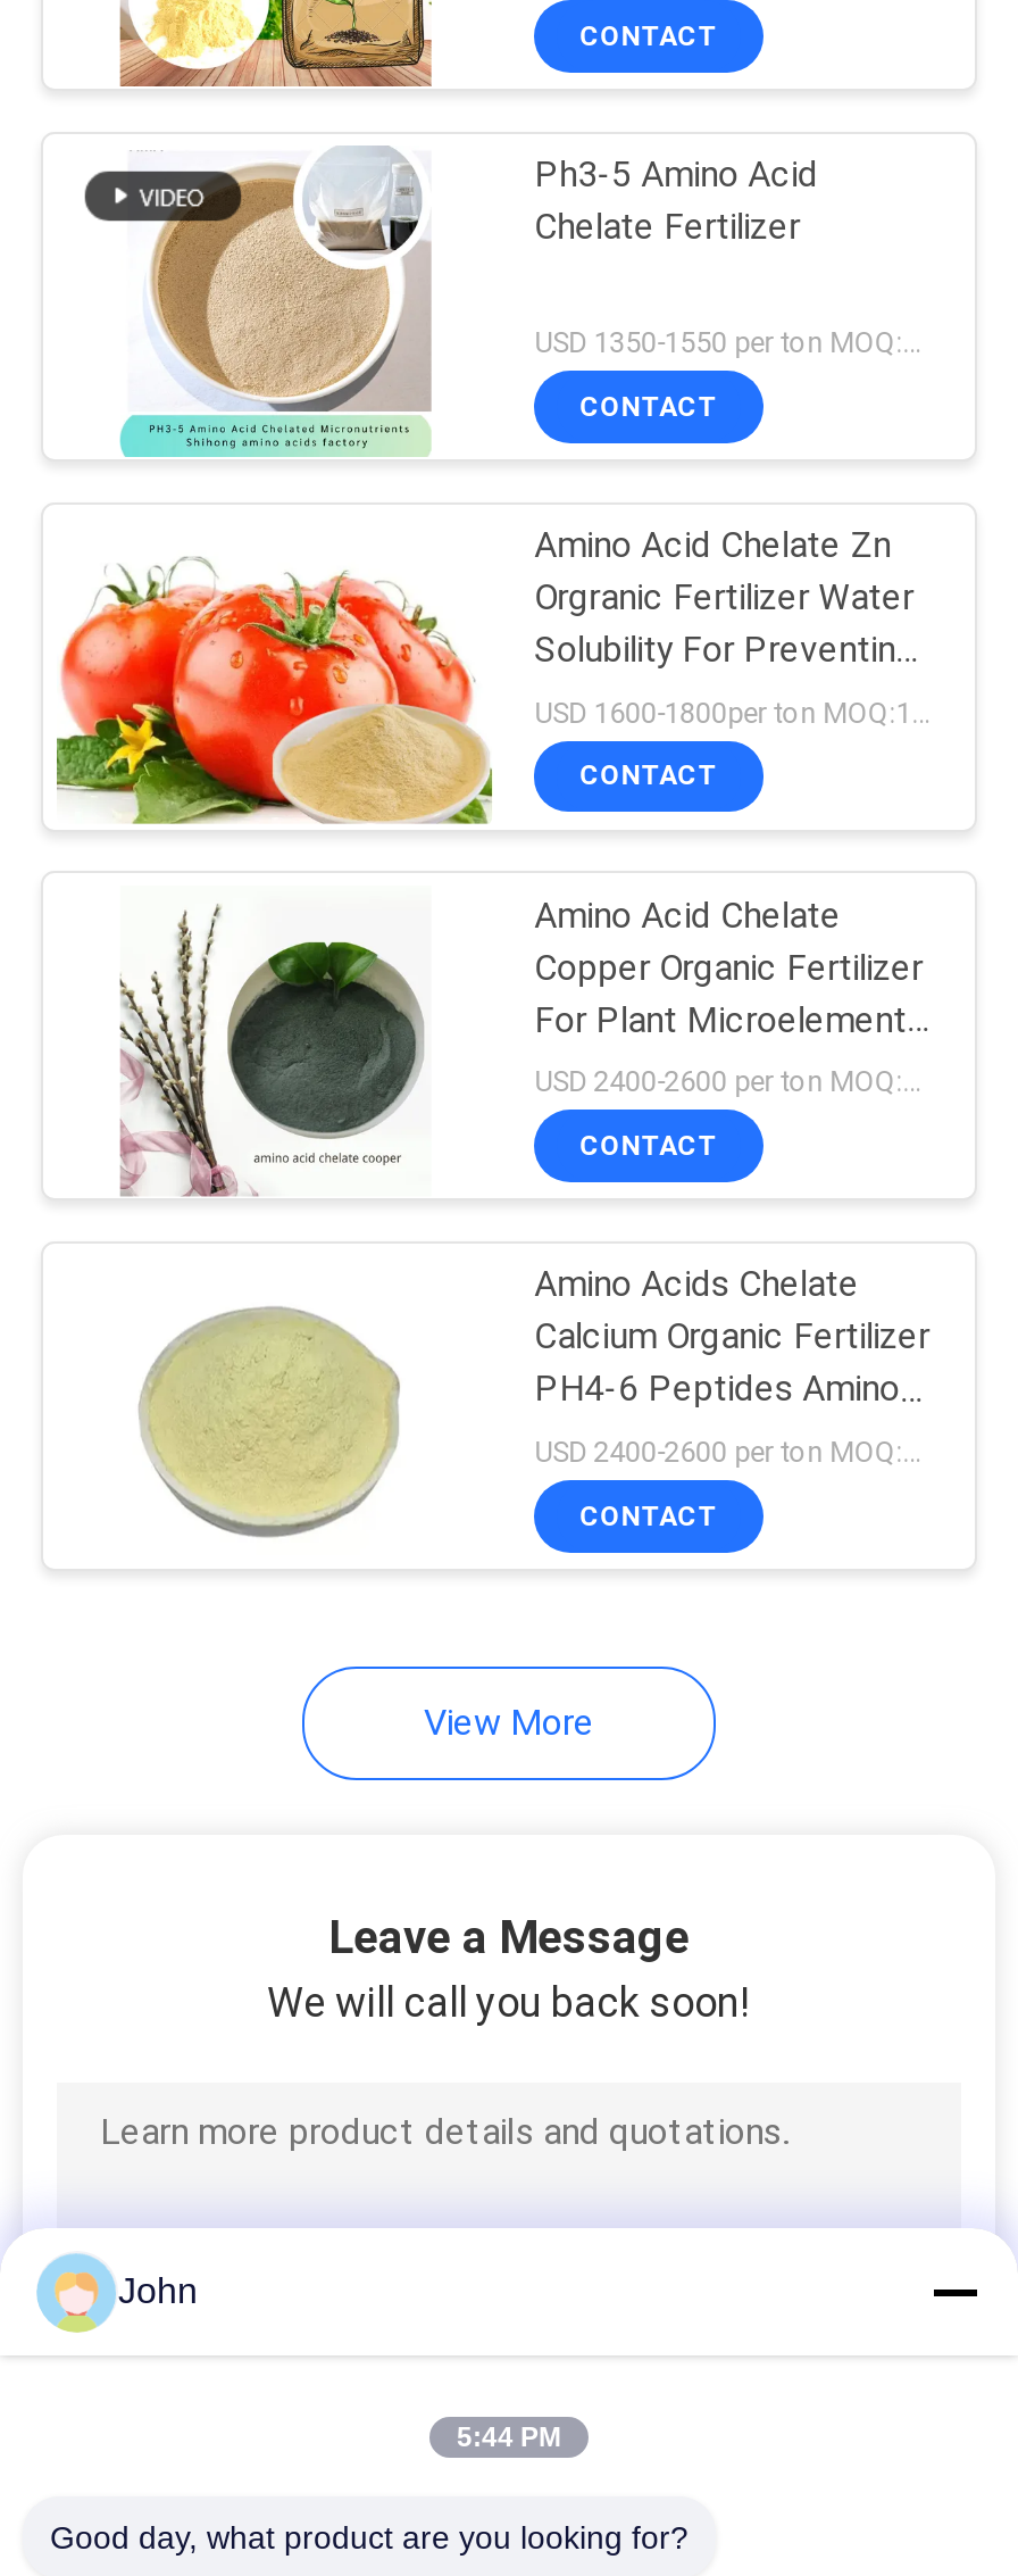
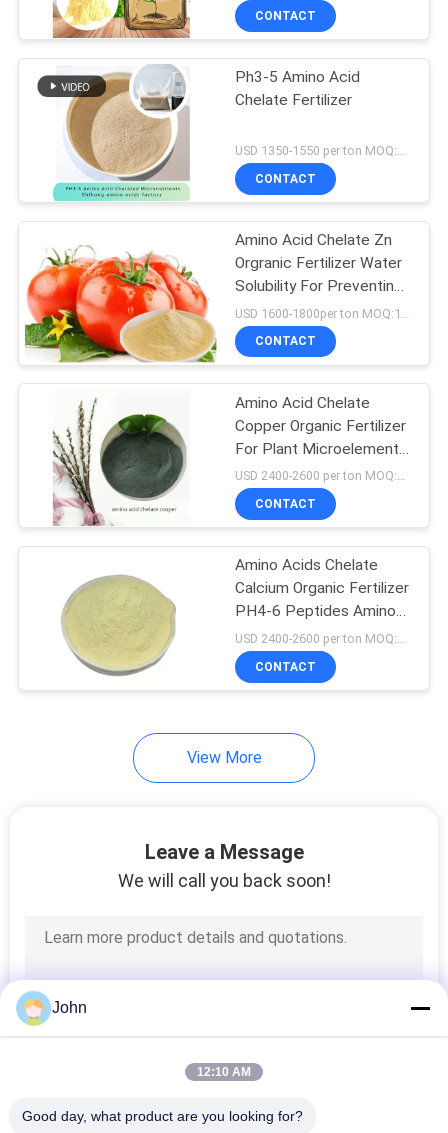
- 5:44 PM
+ 12:10 AM
